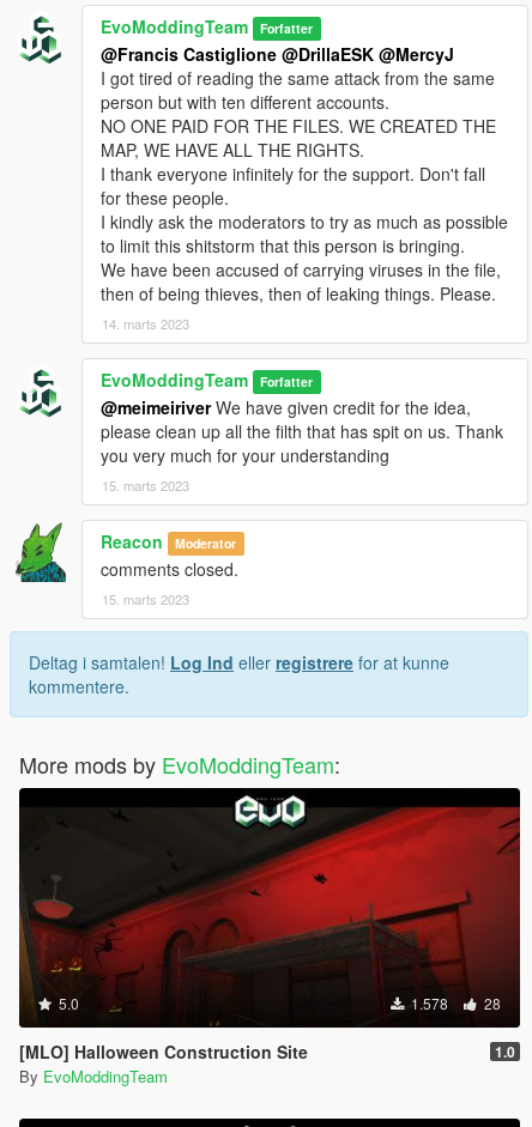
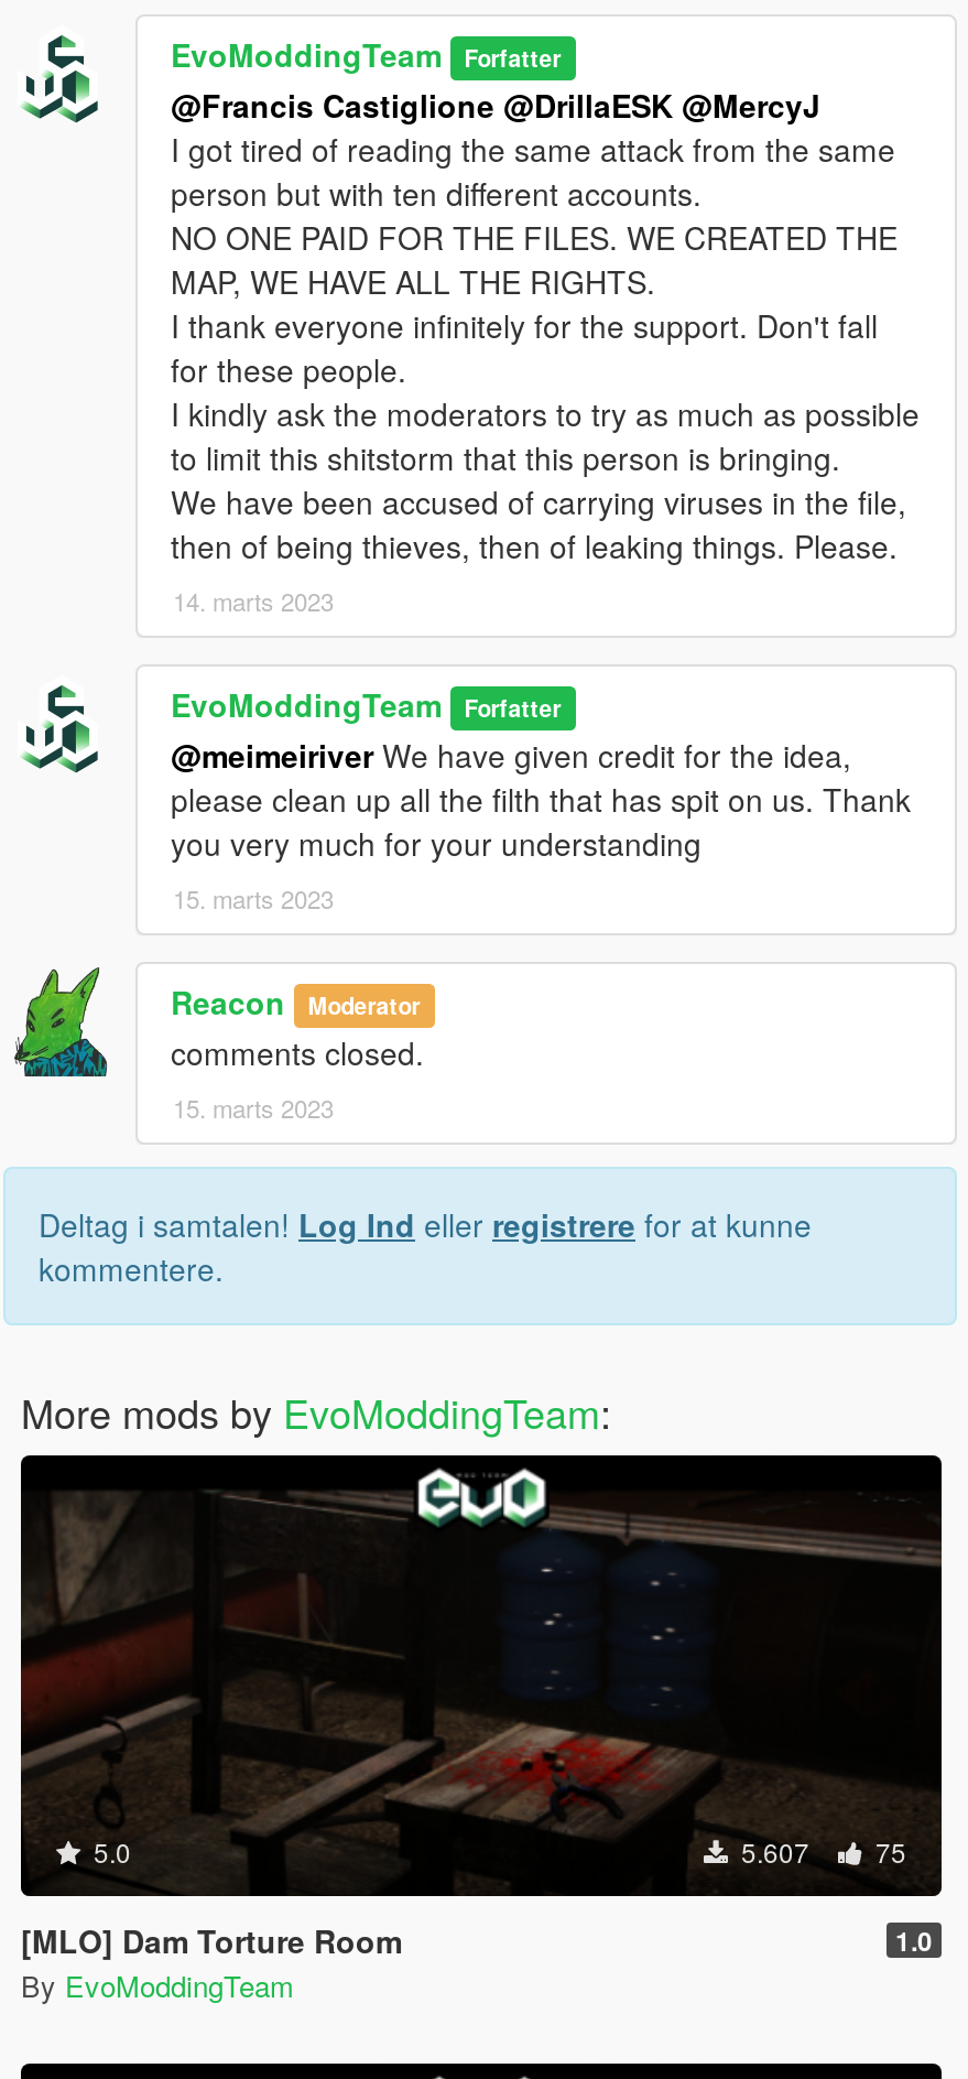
- [image]
- 1.578
+ [image]
+ 5.607

- 28
+ 75

- [MLO] Halloween Construction Site
+ [MLO] Dam Torture Room
